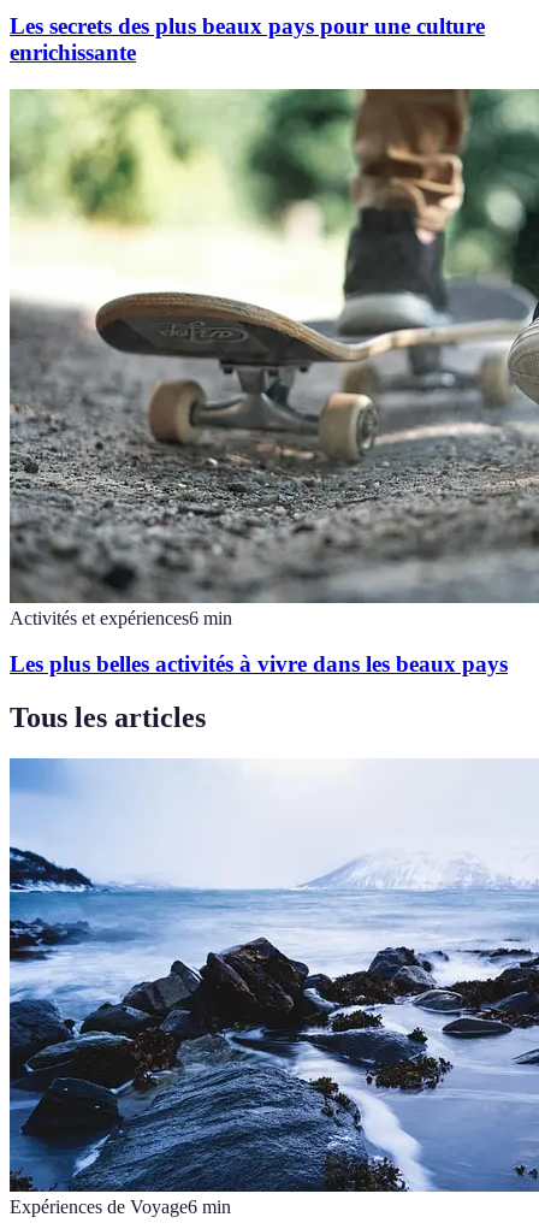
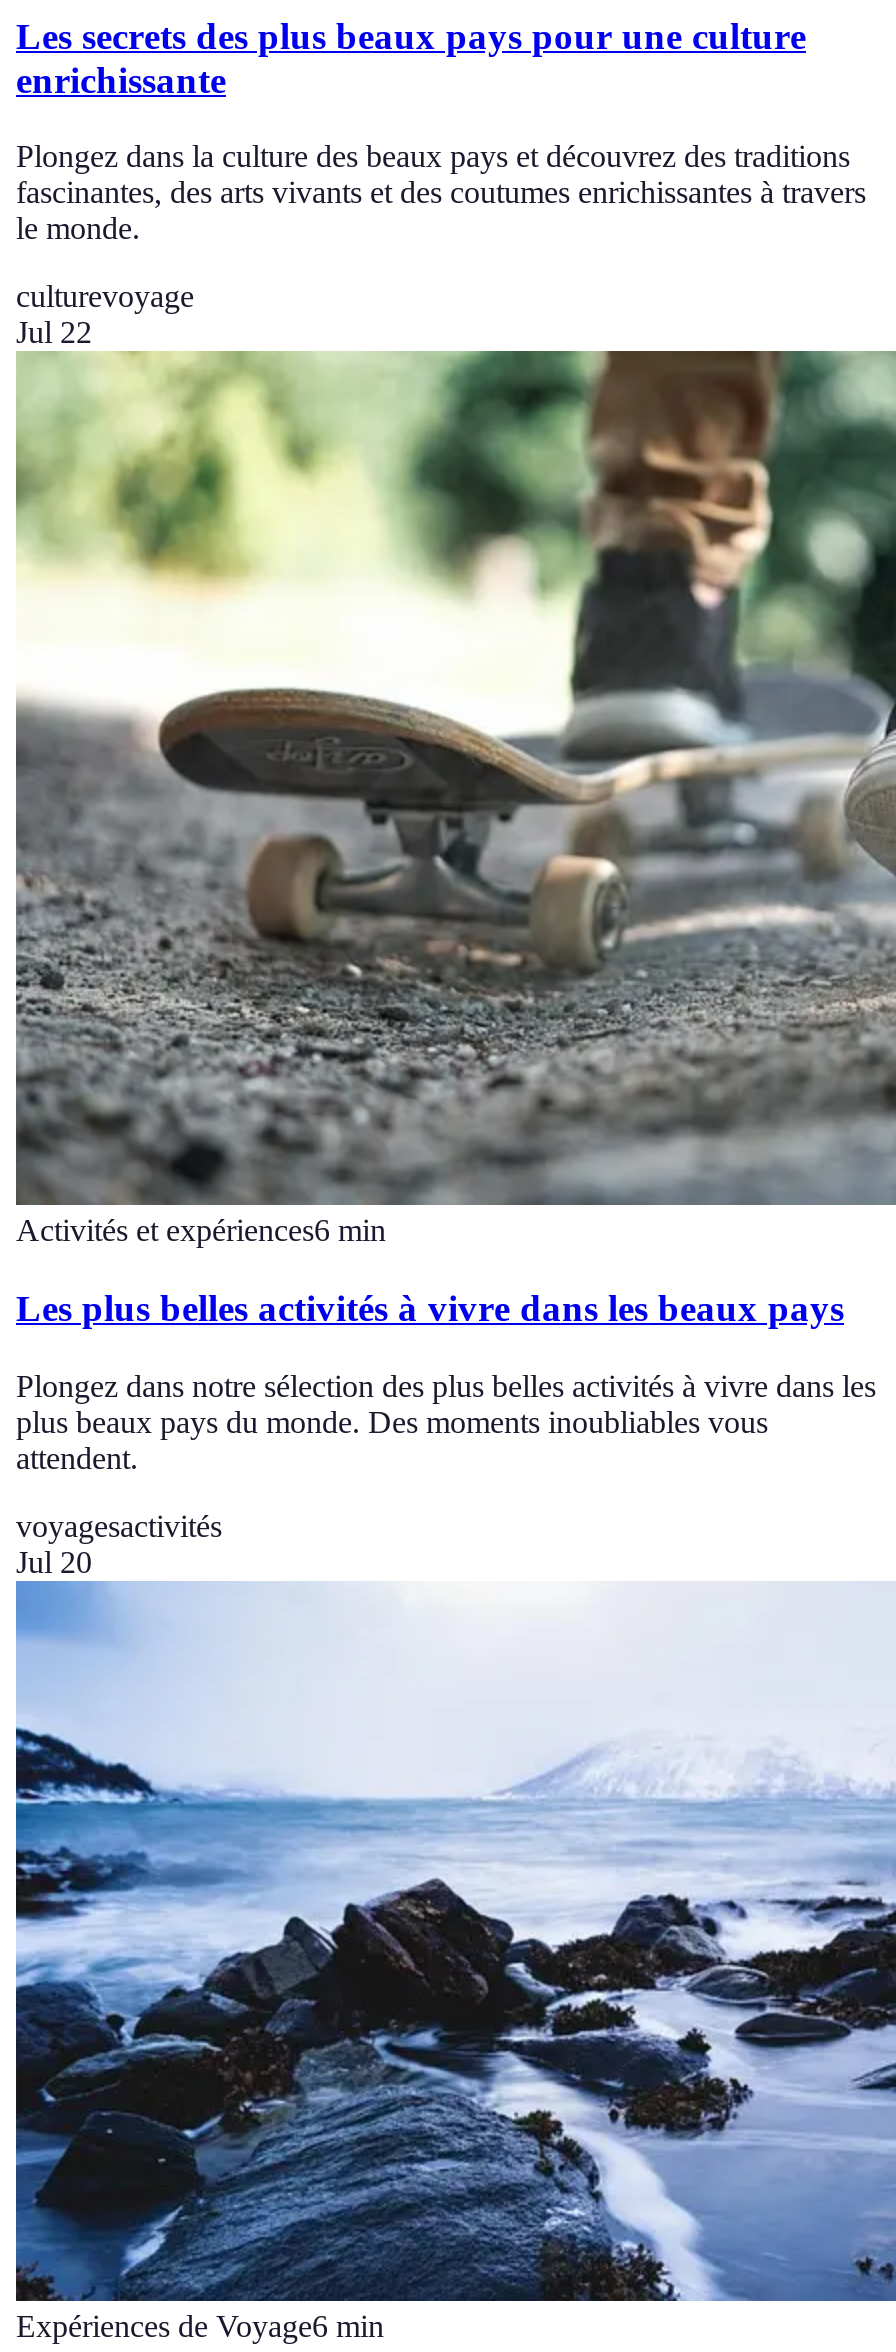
+ Plongez dans la culture des beaux pays et découvrez des traditions
+ fascinantes, des arts vivants et des coutumes enrichissantes à travers
+ le monde.
+ culturevoyage
+ Jul 22

- Tous les articles
+ Plongez dans notre sélection des plus belles activités à vivre dans les
+ plus beaux pays du monde. Des moments inoubliables vous
+ attendent.
+ voyagesactivités
+ Jul 20
